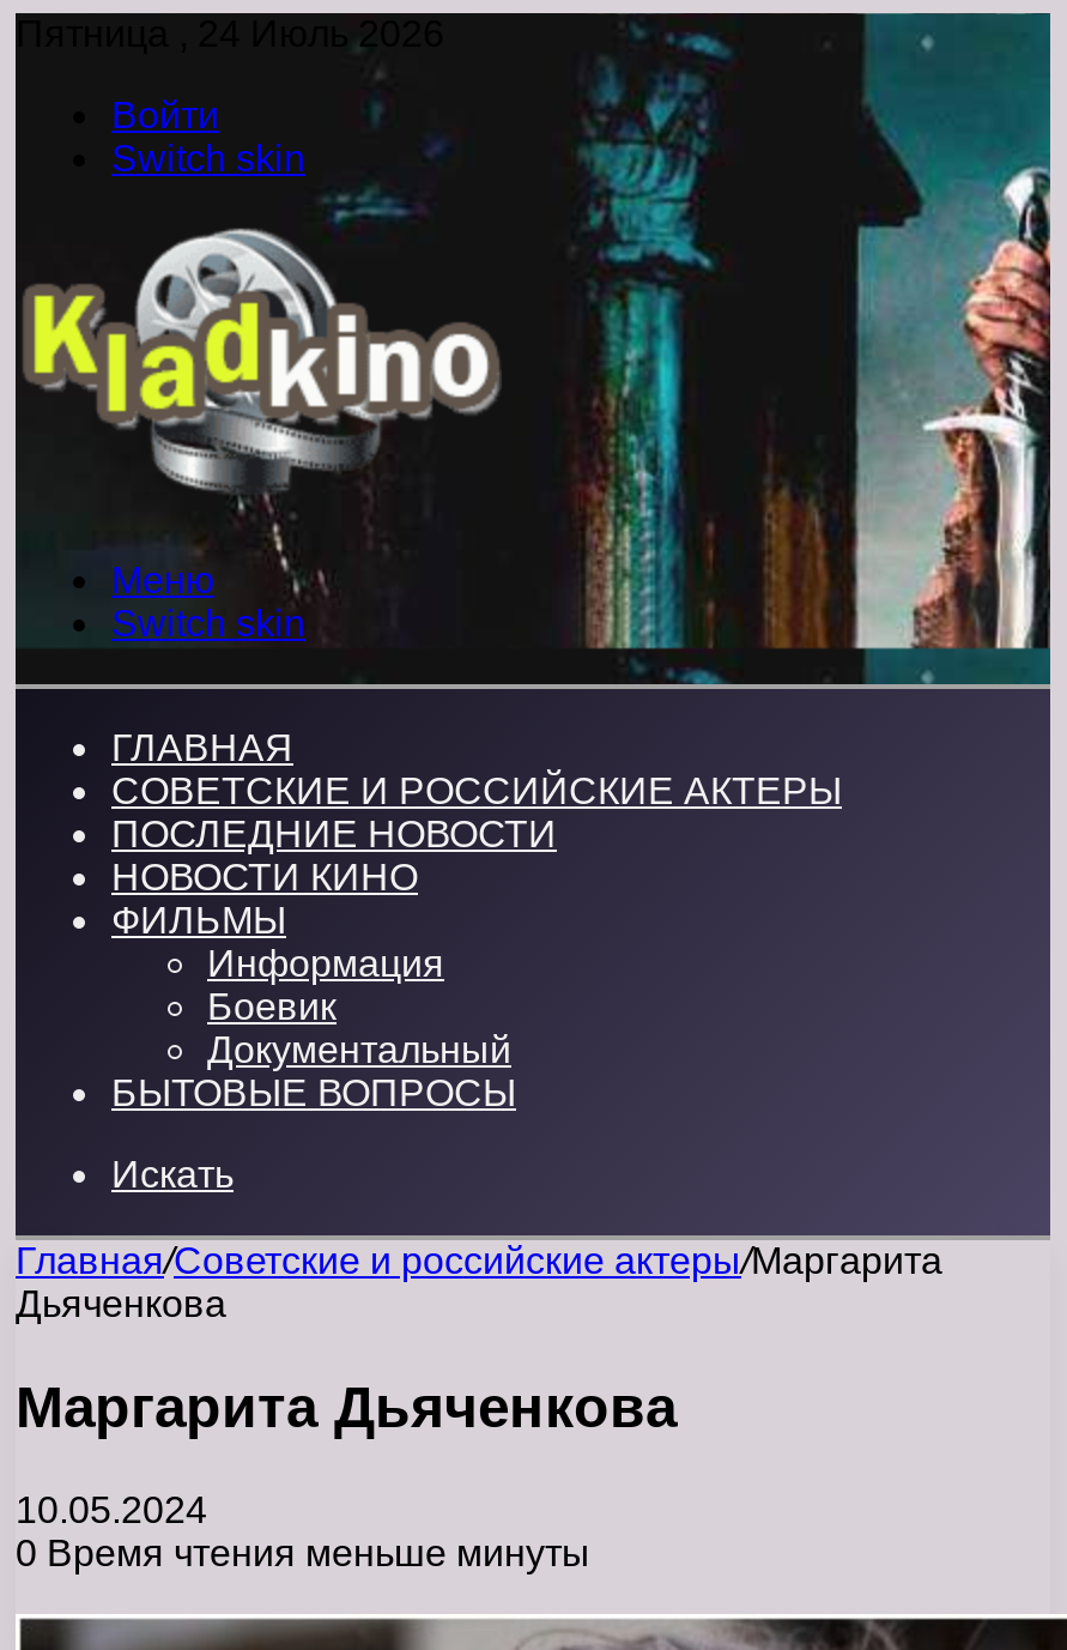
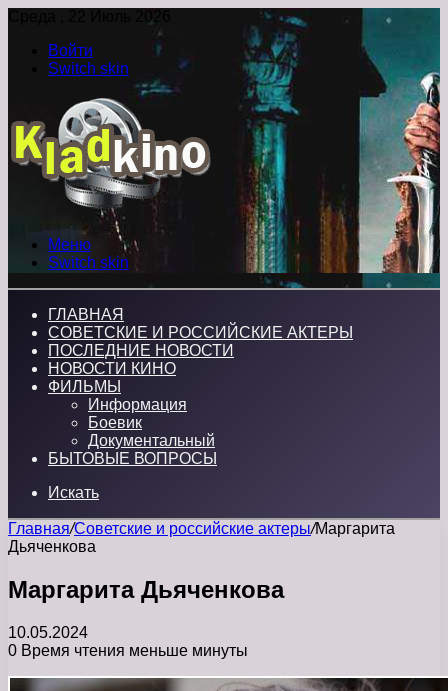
- Пятница , 24 Июль 2026
+ Среда , 22 Июль 2026
